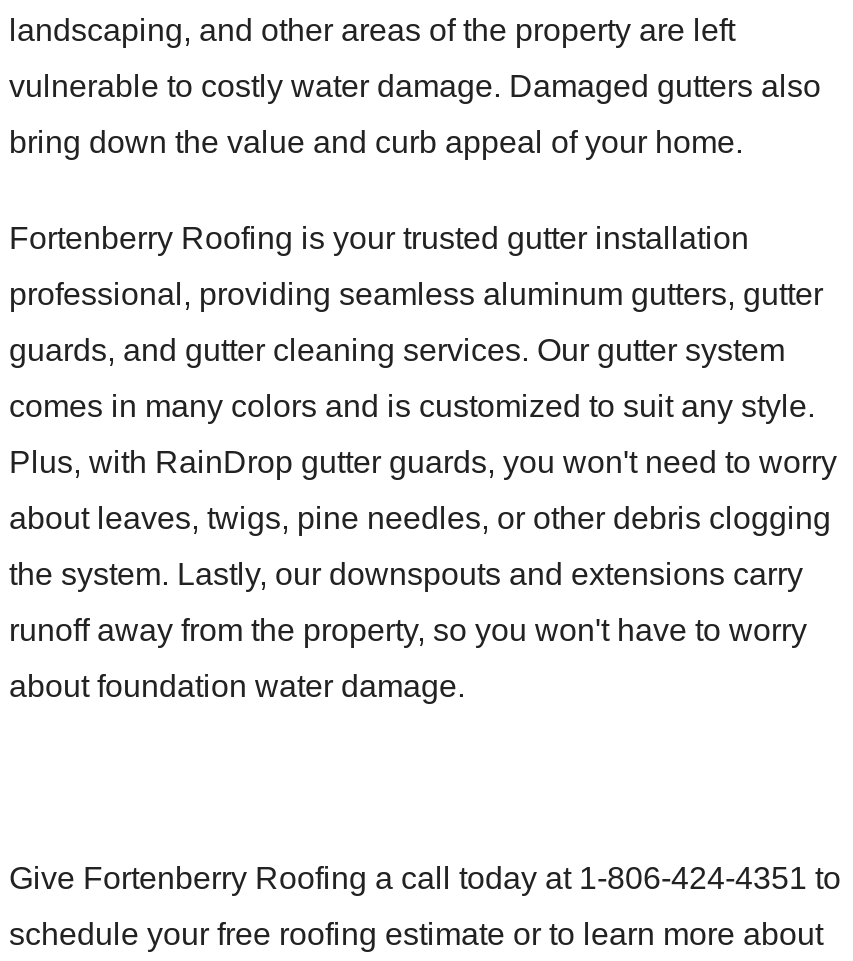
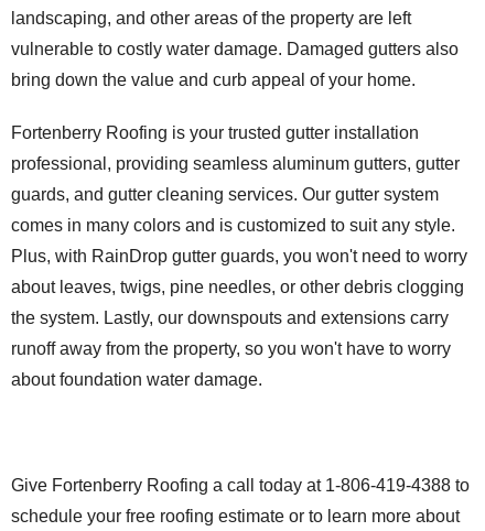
- Give Fortenberry Roofing a call today at 1-806-424-4351 to
+ Give Fortenberry Roofing a call today at 1-806-419-4388 to
